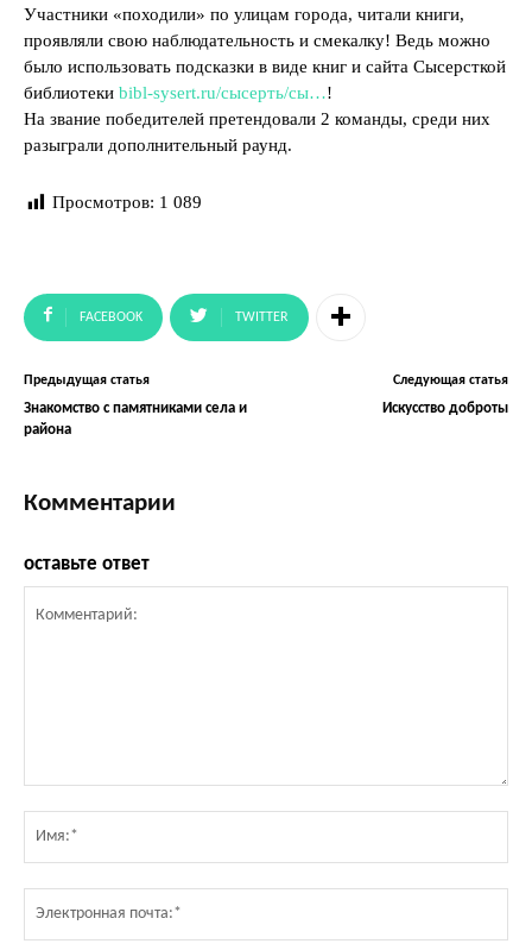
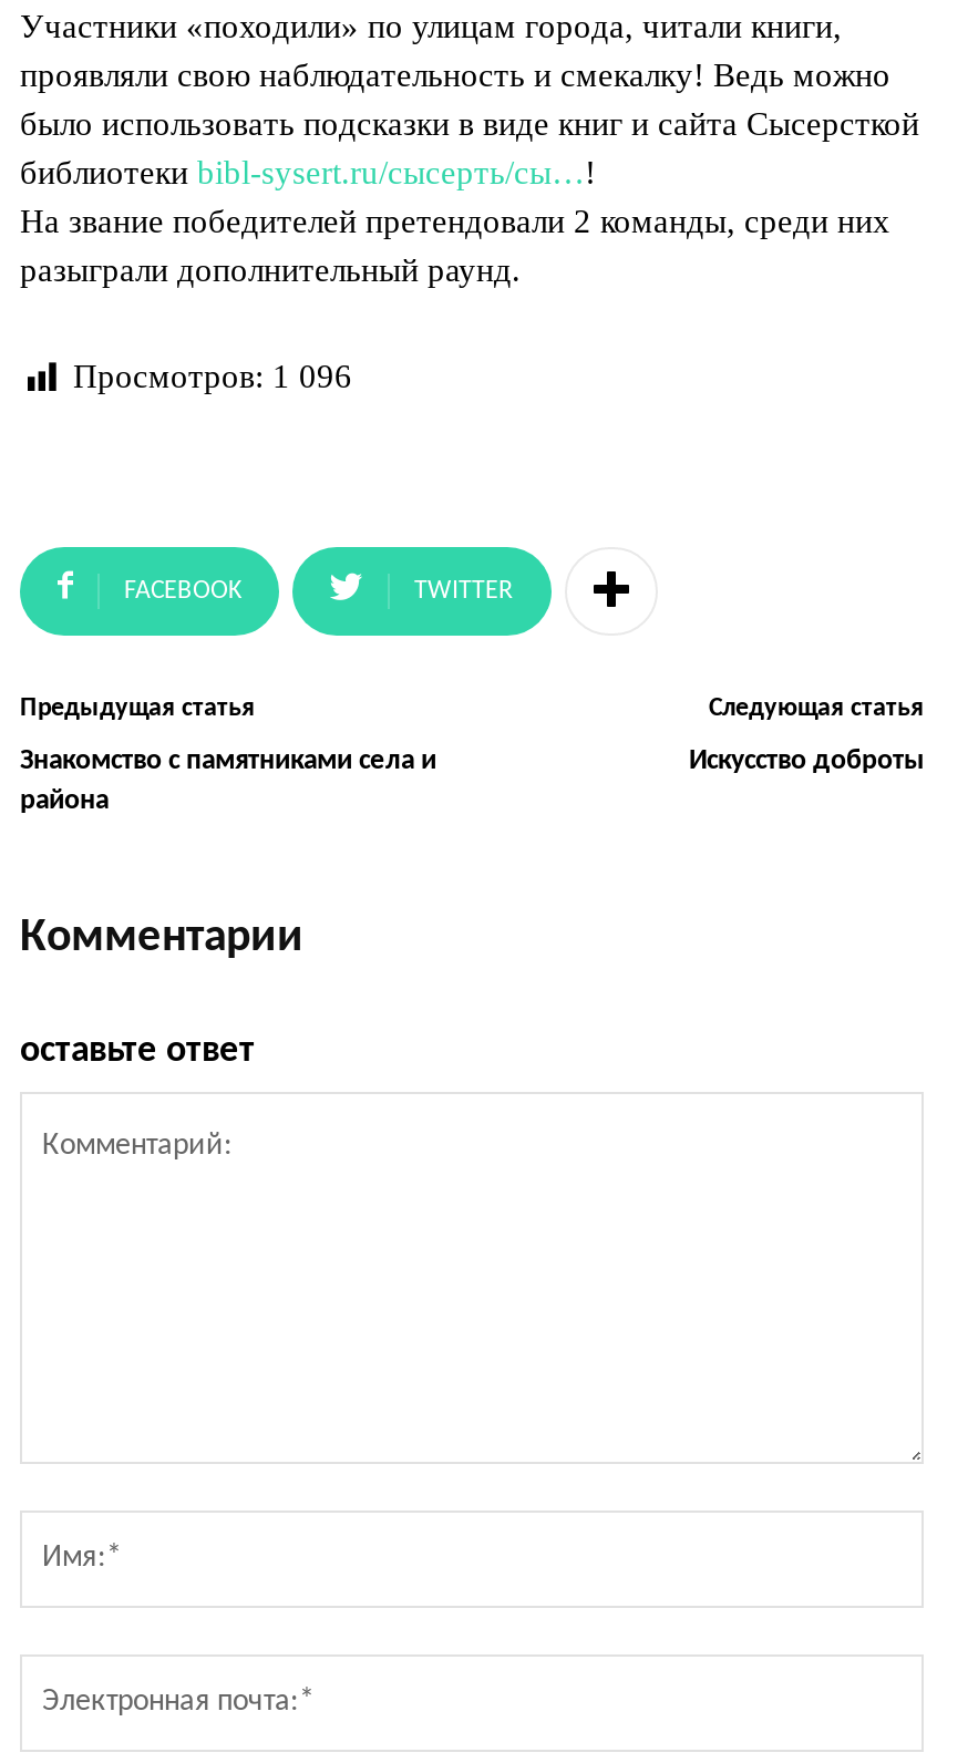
- Просмотров: 1 089
+ Просмотров: 1 096
